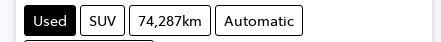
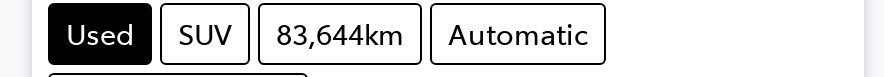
- Used SUV 74,287km Automatic
+ Used SUV 83,644km Automatic
